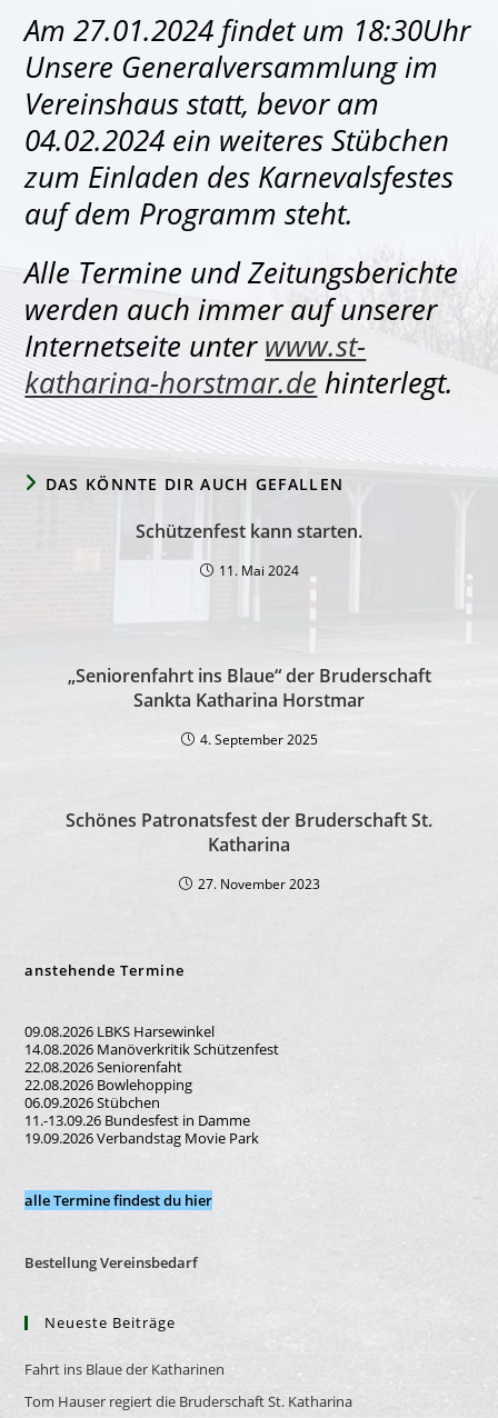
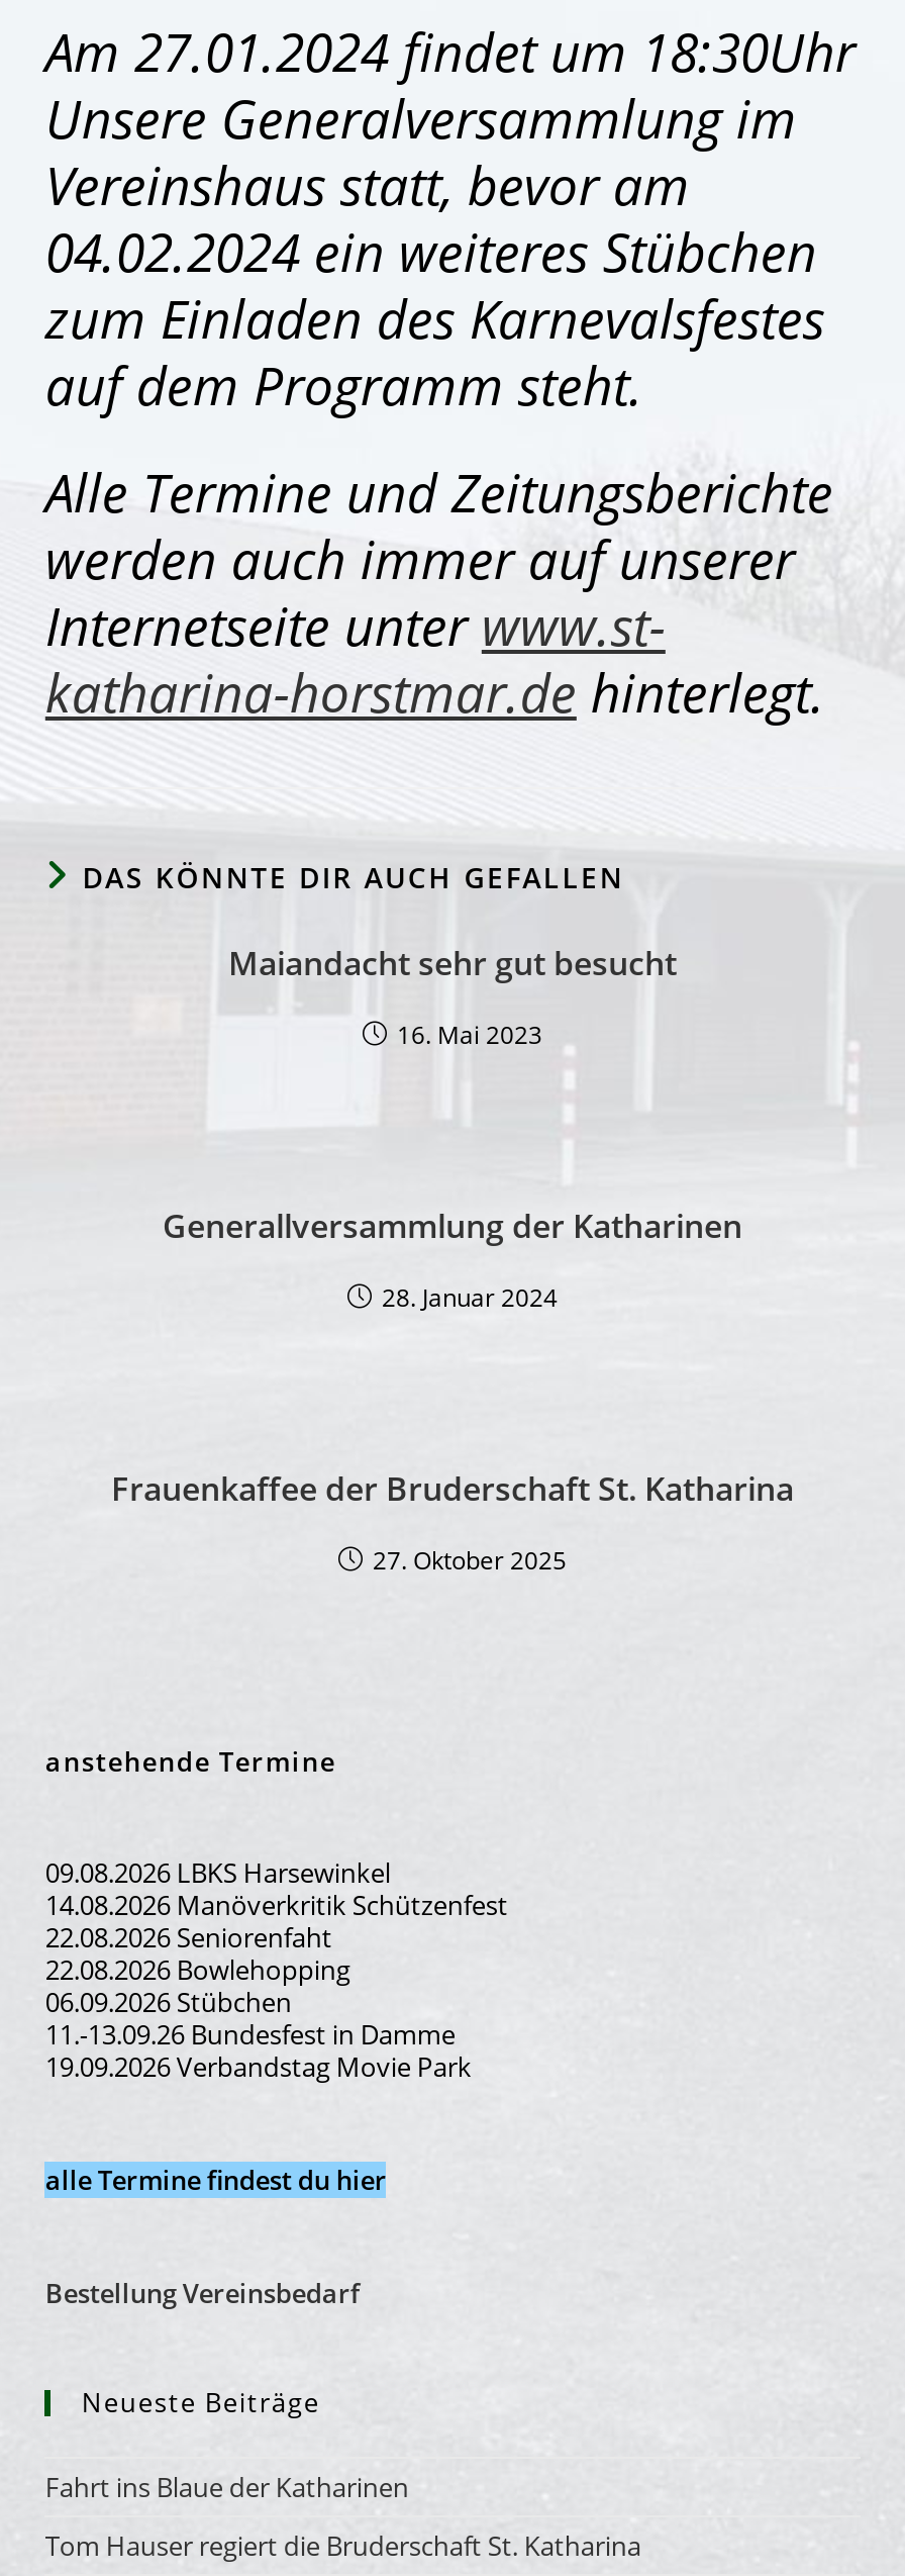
- Schützenfest kann starten.
+ Maiandacht sehr gut besucht

- 11. Mai 2024
+ 16. Mai 2023

- „Seniorenfahrt ins Blaue“ der Bruderschaft
- Sankta Katharina Horstmar
+ Generallversammlung der Katharinen

- 4. September 2025
+ 28. Januar 2024

- Schönes Patronatsfest der Bruderschaft St.
- Katharina
+ Frauenkaffee der Bruderschaft St. Katharina

- 27. November 2023
+ 27. Oktober 2025
